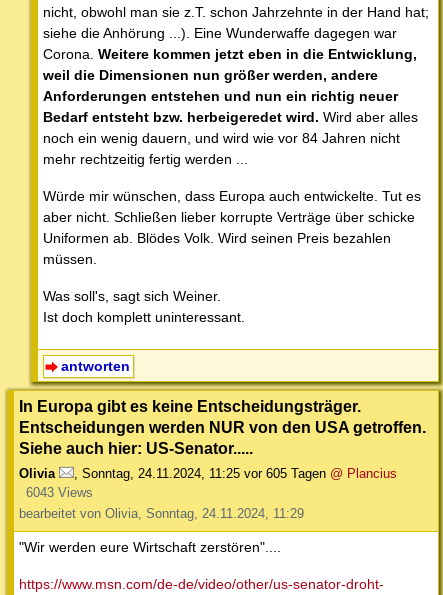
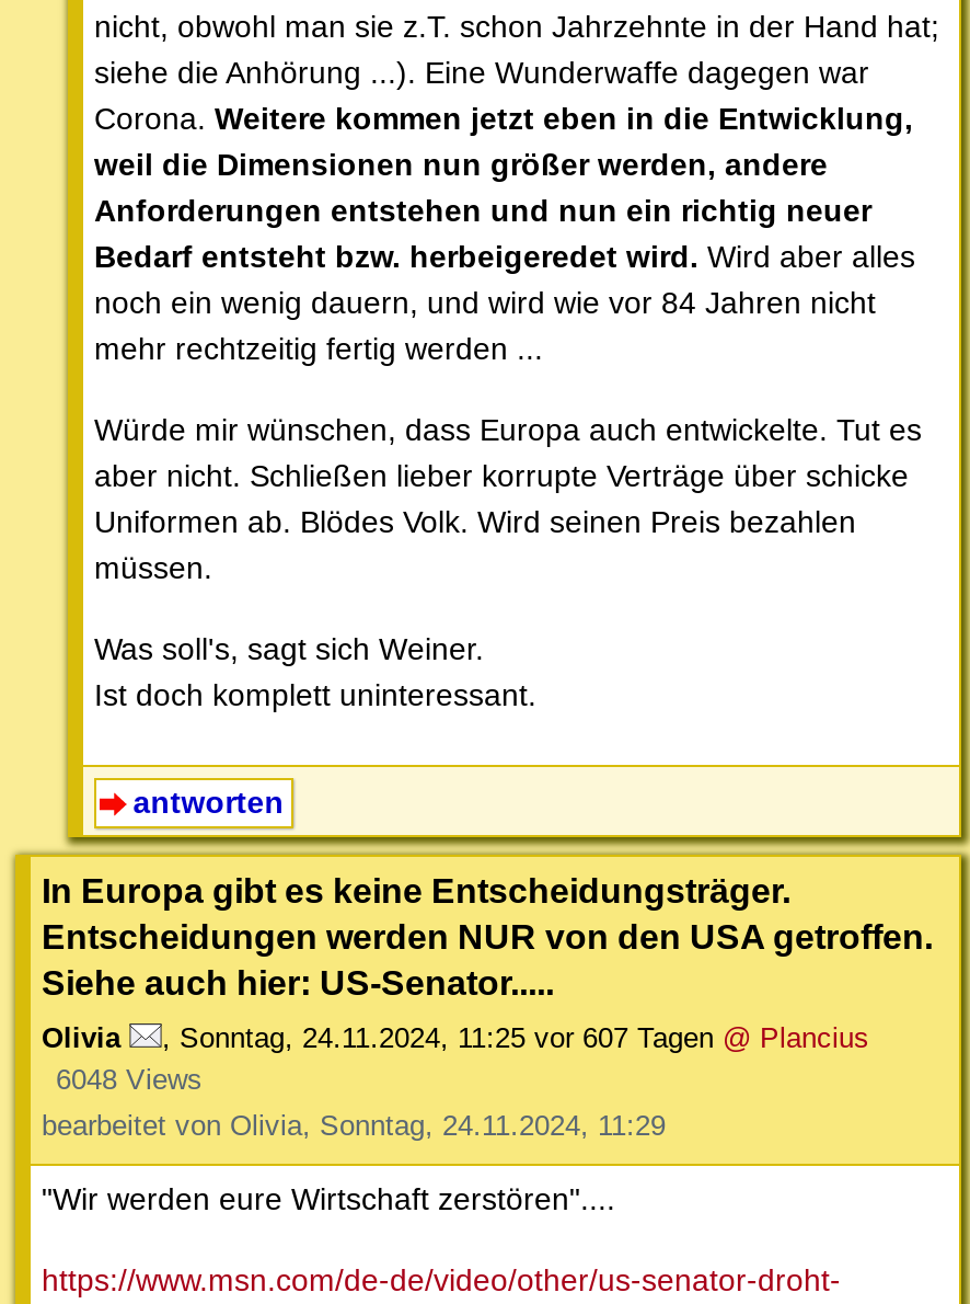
- , Sonntag, 24.11.2024, 11:25 vor 605 Tagen @ Plancius
+ , Sonntag, 24.11.2024, 11:25 vor 607 Tagen @ Plancius

- 6043 Views
+ 6048 Views
